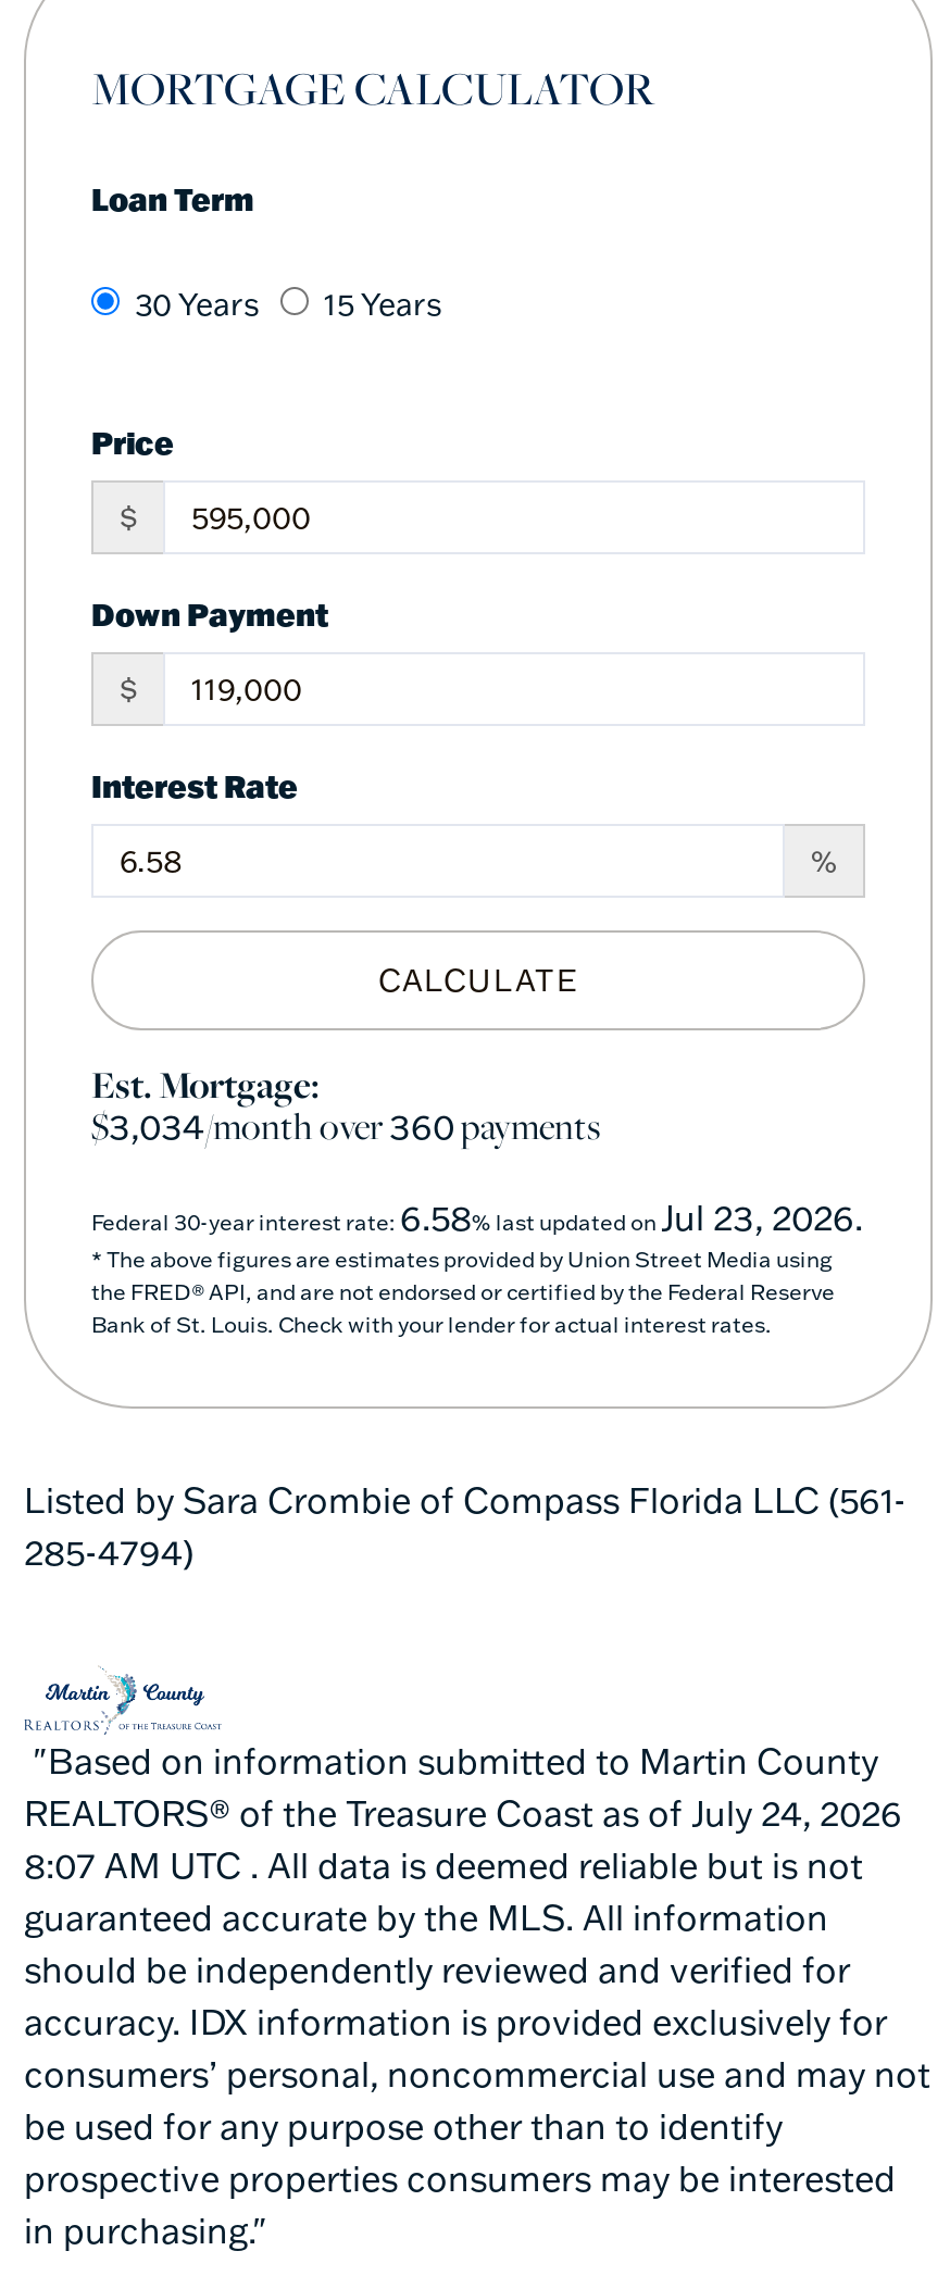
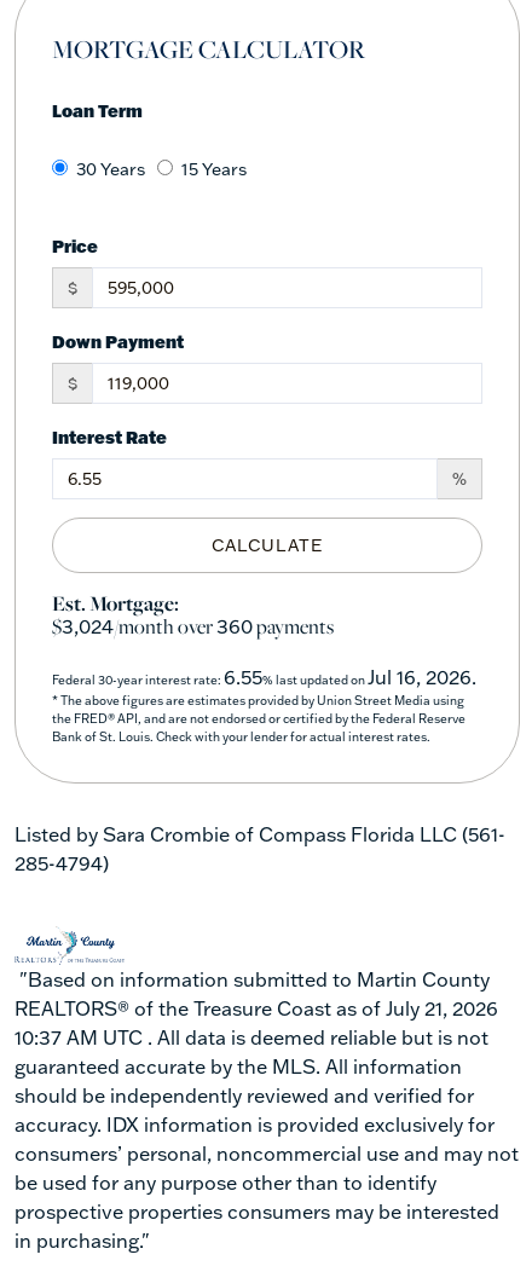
- $3,034/month over360payments
+ $3,024/month over360payments

- Federal 30-year interest rate: 6.58% last updated on Jul 23, 2026.
+ Federal 30-year interest rate: 6.55% last updated on Jul 16, 2026.

- REALTORS® of the Treasure Coast as of July 24, 2026
+ REALTORS® of the Treasure Coast as of July 21, 2026

- 8:07 AM UTC . All data is deemed reliable but is not
+ 10:37 AM UTC . All data is deemed reliable but is not
